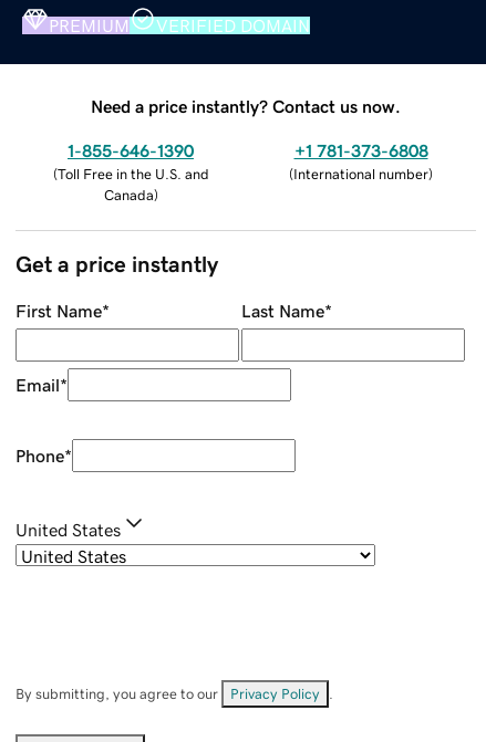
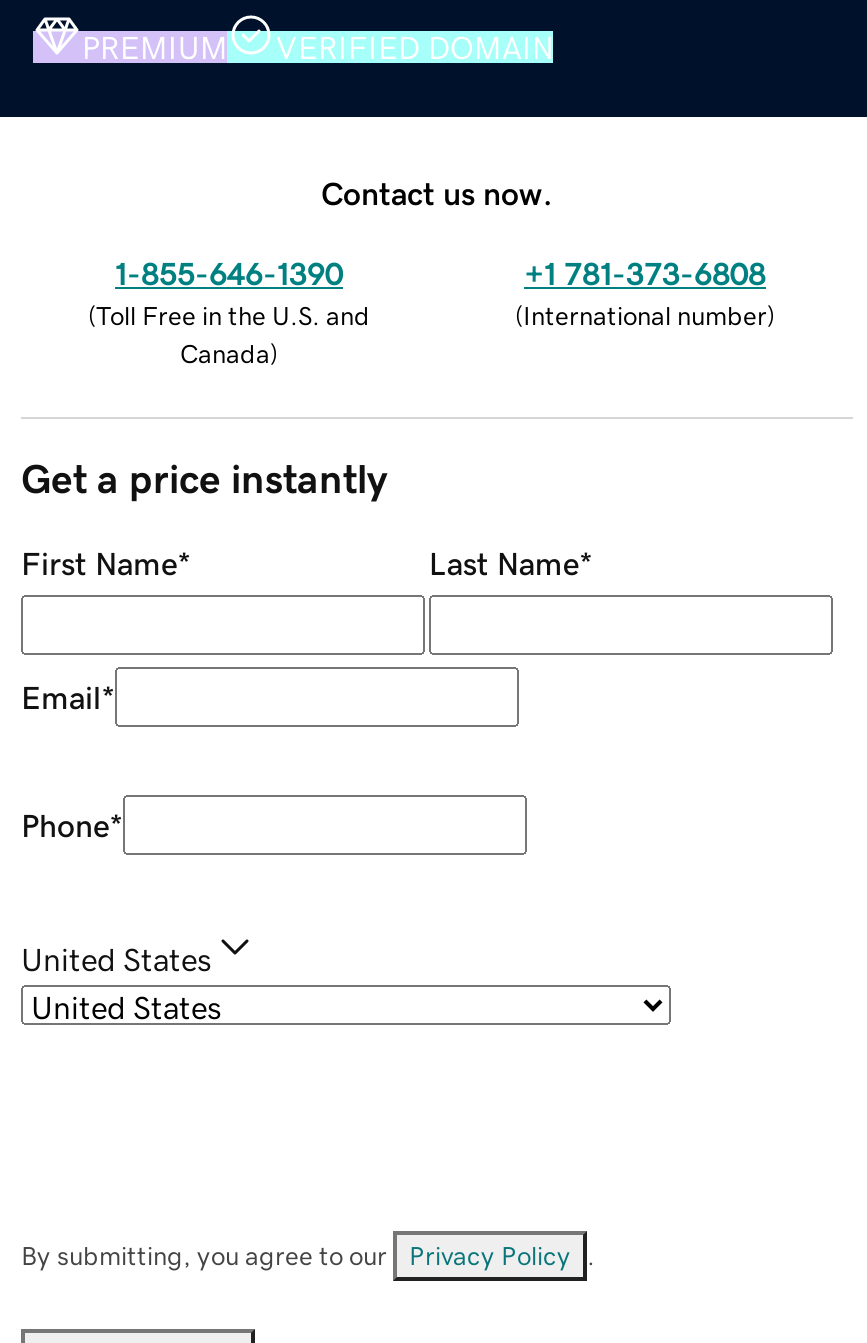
- Need a price instantly? Contact us now.
+ Contact us now.
